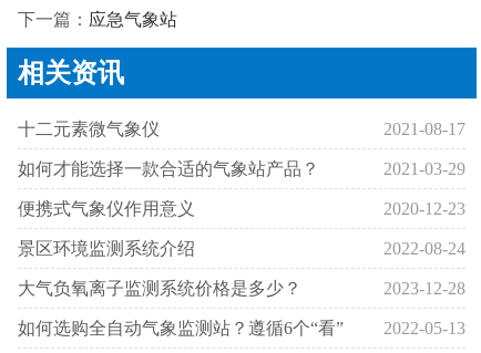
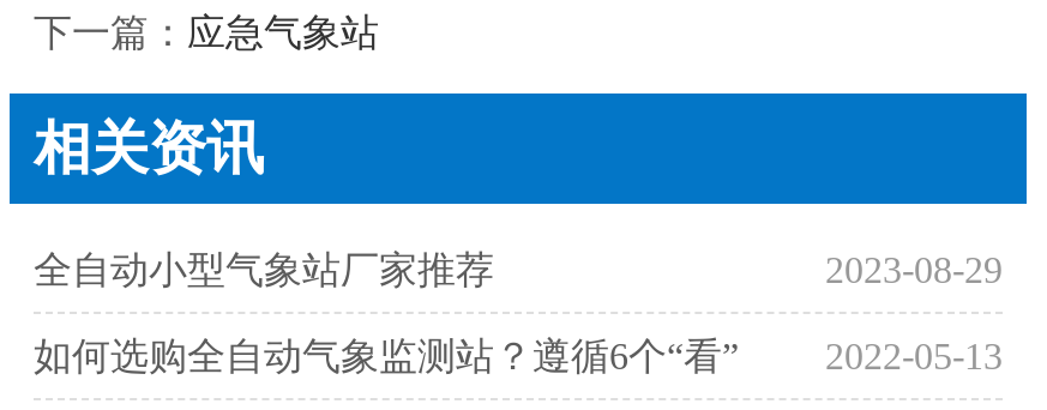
- 十二元素微气象仪
- 2021-08-17
- 如何才能选择一款合适的气象站产品？
- 2021-03-29
- 便携式气象仪作用意义
- 2020-12-23
- 景区环境监测系统介绍
- 2022-08-24
- 大气负氧离子监测系统价格是多少？
- 2023-12-28
+ 全自动小型气象站厂家推荐
+ 2023-08-29
